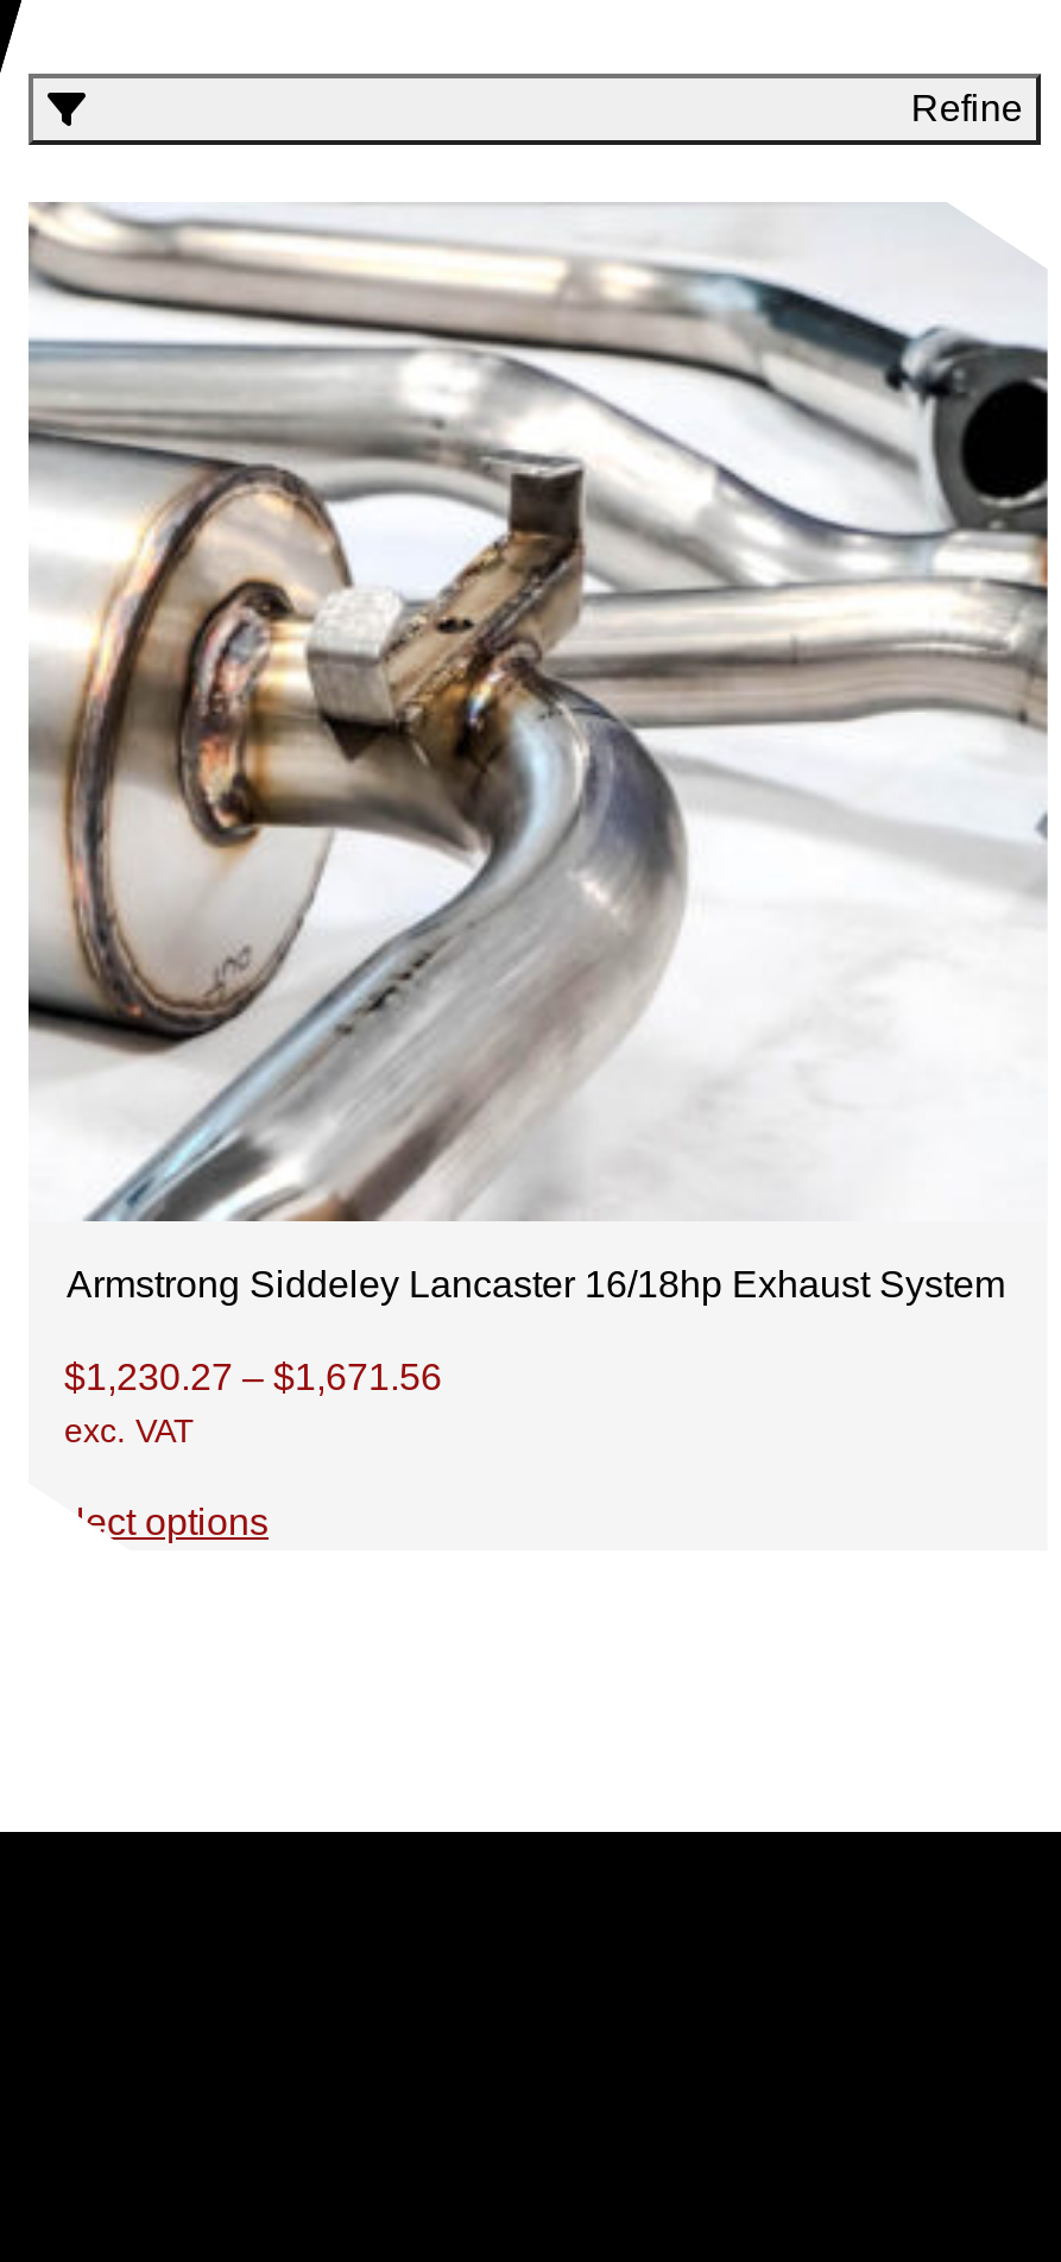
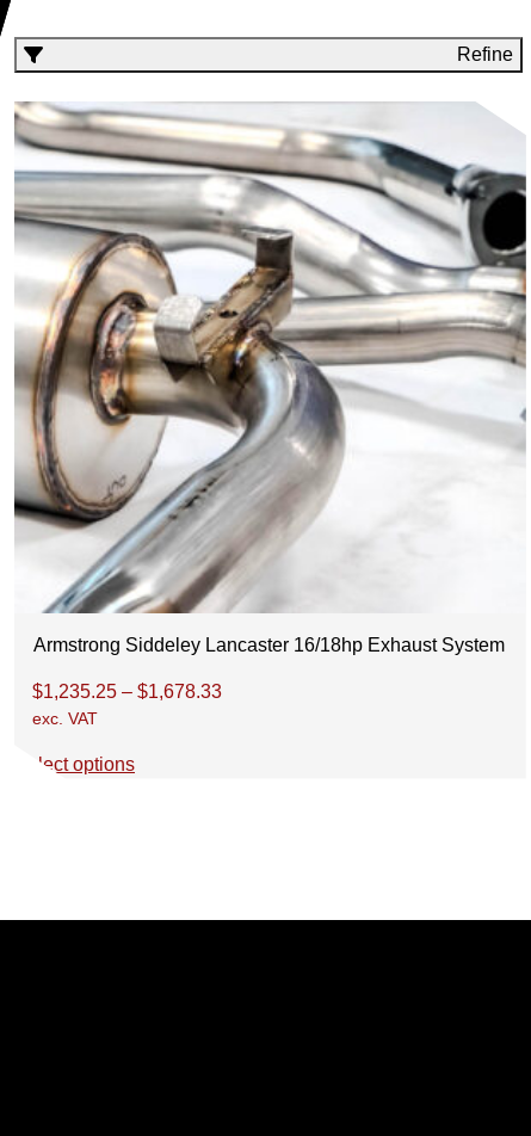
- $1,230.27 – $1,671.56 P
+ $1,235.25 – $1,678.33 P
